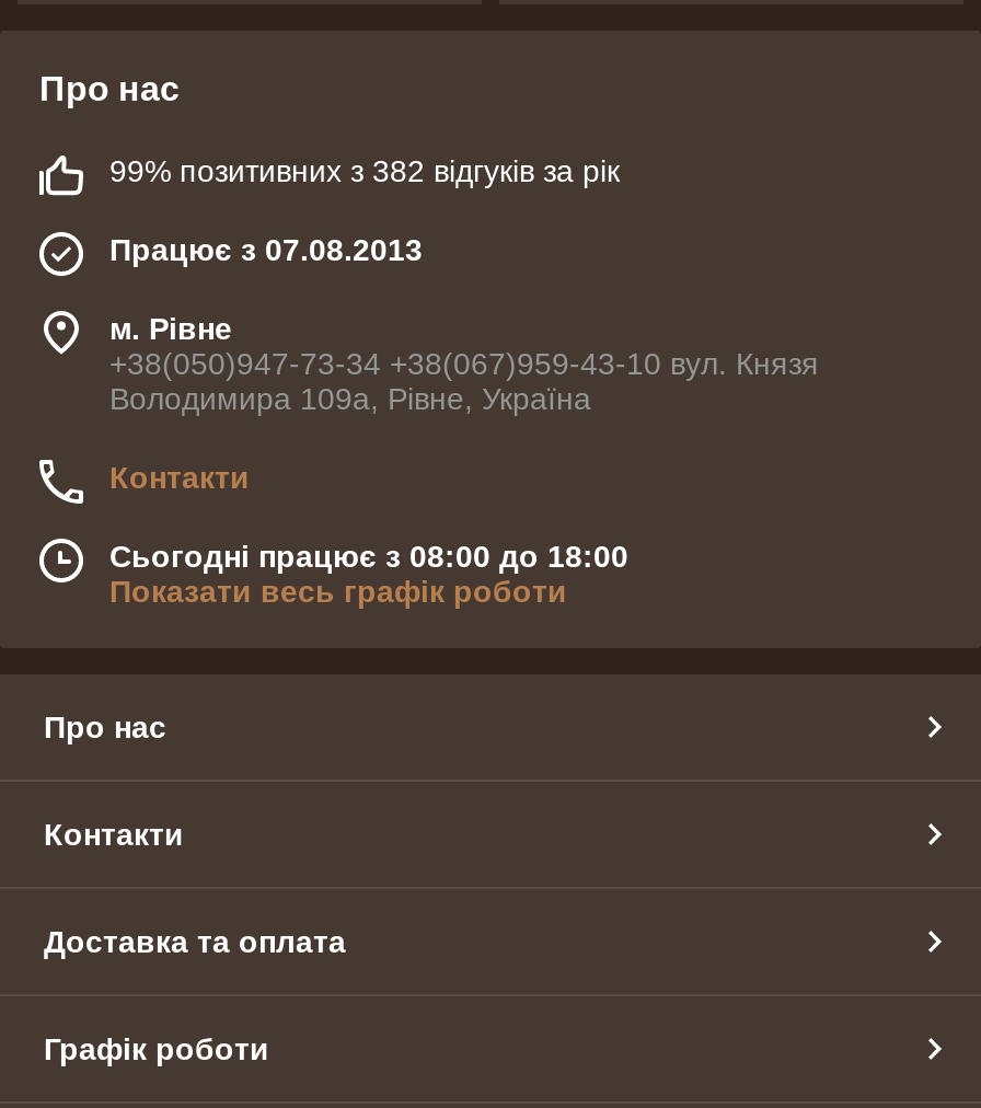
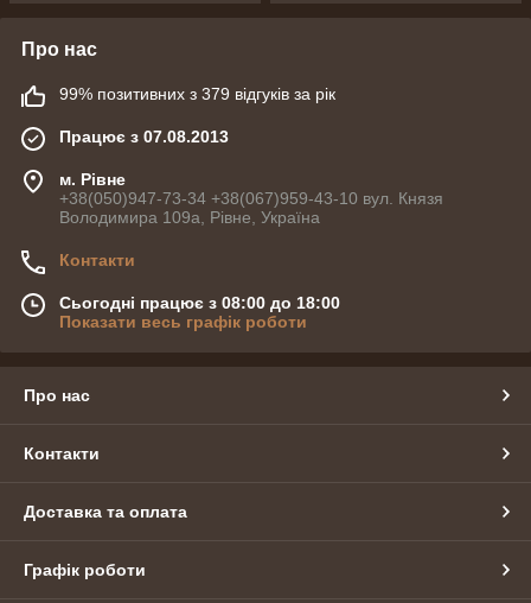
- 99% позитивних з 382 відгуків за рік
+ 99% позитивних з 379 відгуків за рік
